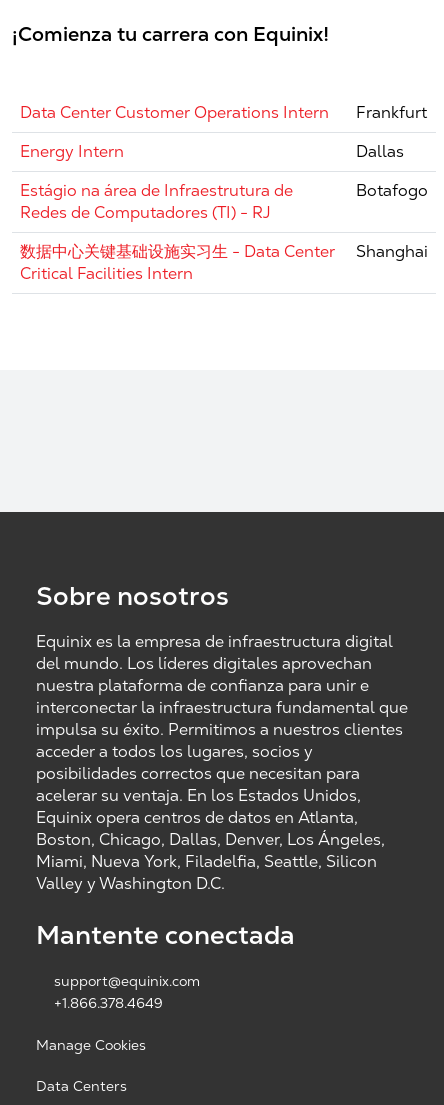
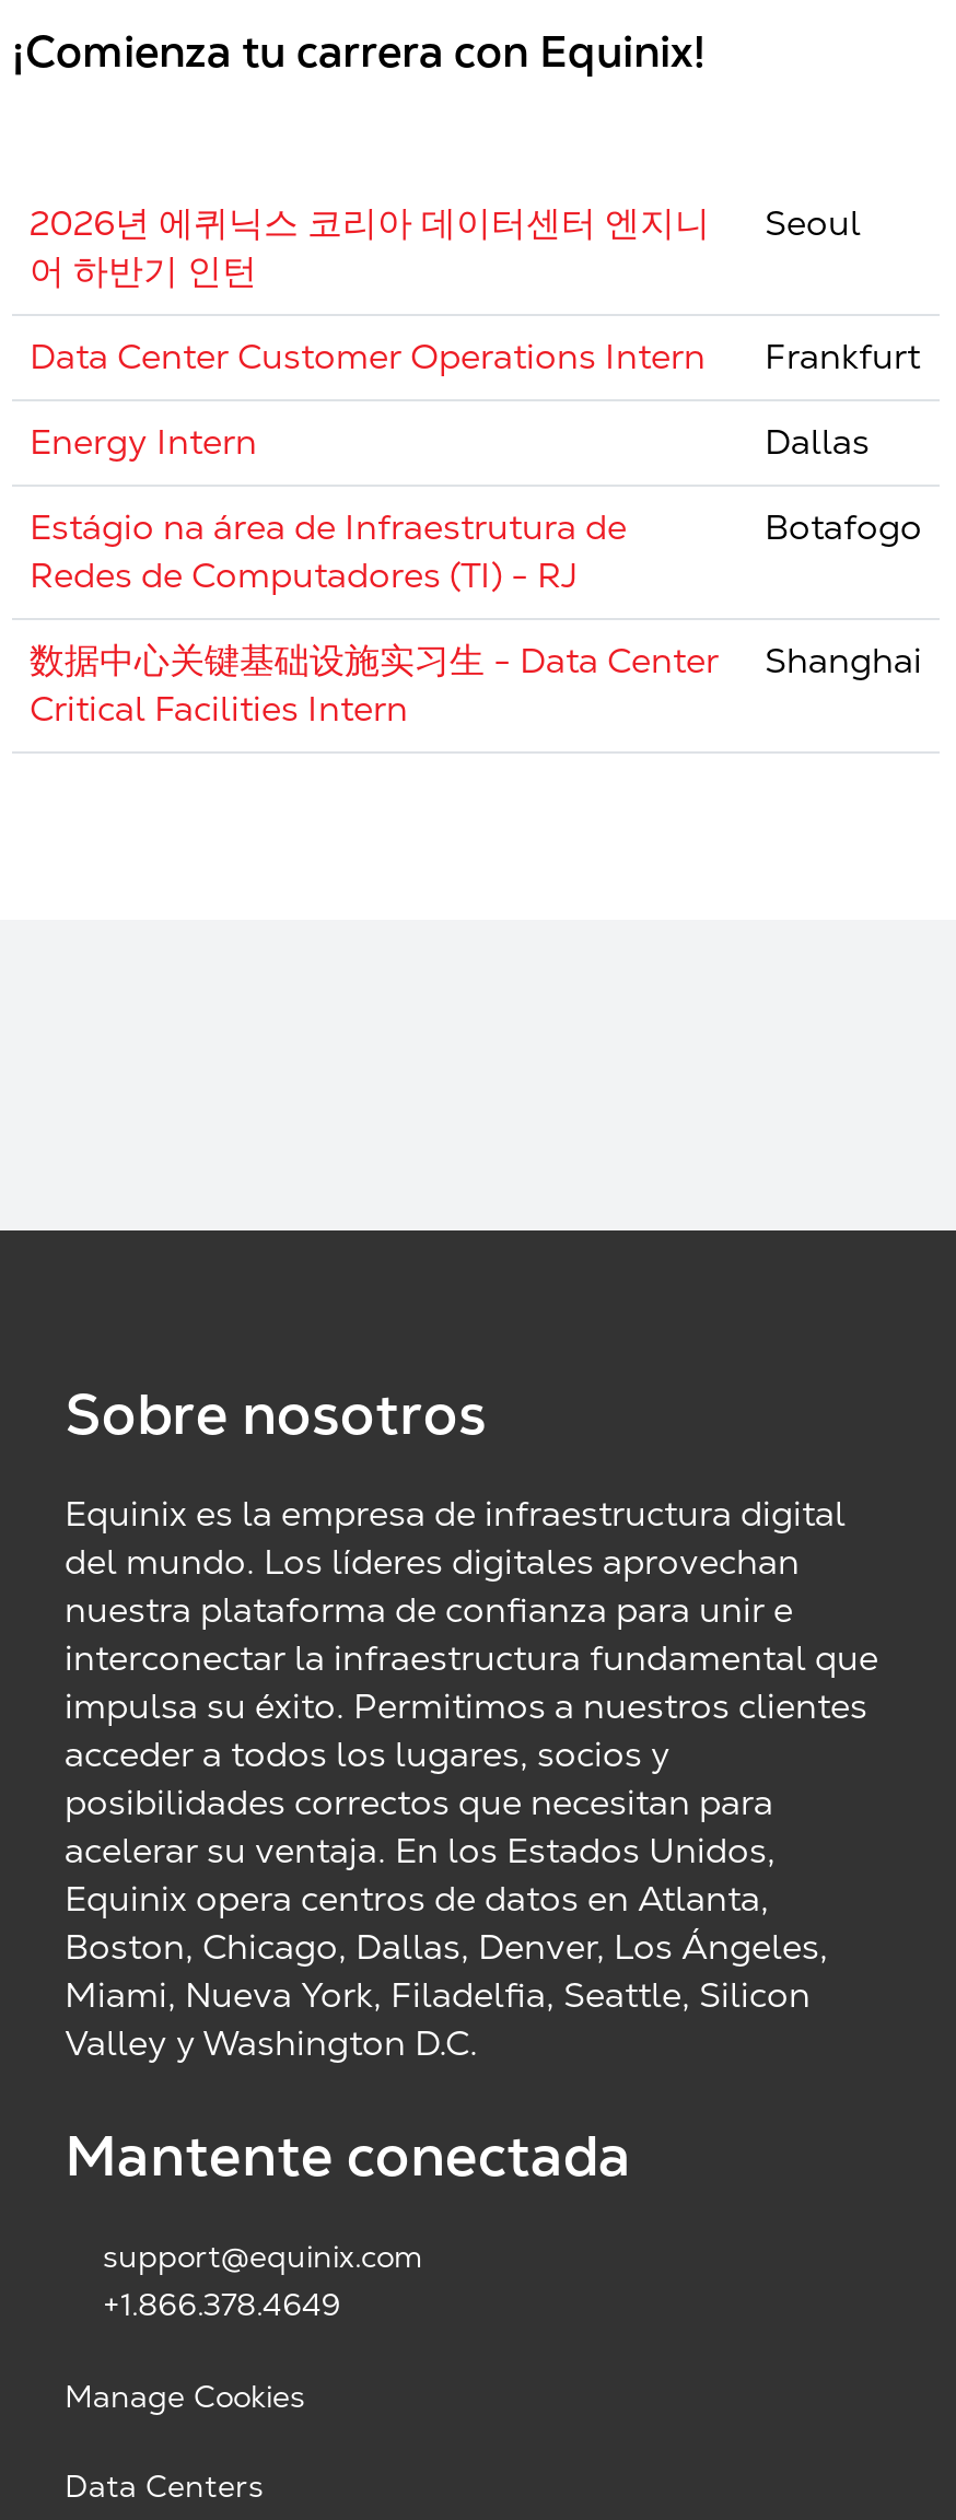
+ 2026년 에퀴닉스 코리아 데이터센터 엔지니
+ 어 하반기 인턴

+ Seoul
